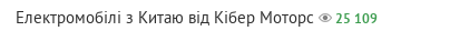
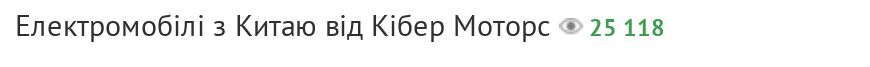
- Електромобілі з Китаю від Кібер Моторс 25 109
+ Електромобілі з Китаю від Кібер Моторс 25 118
